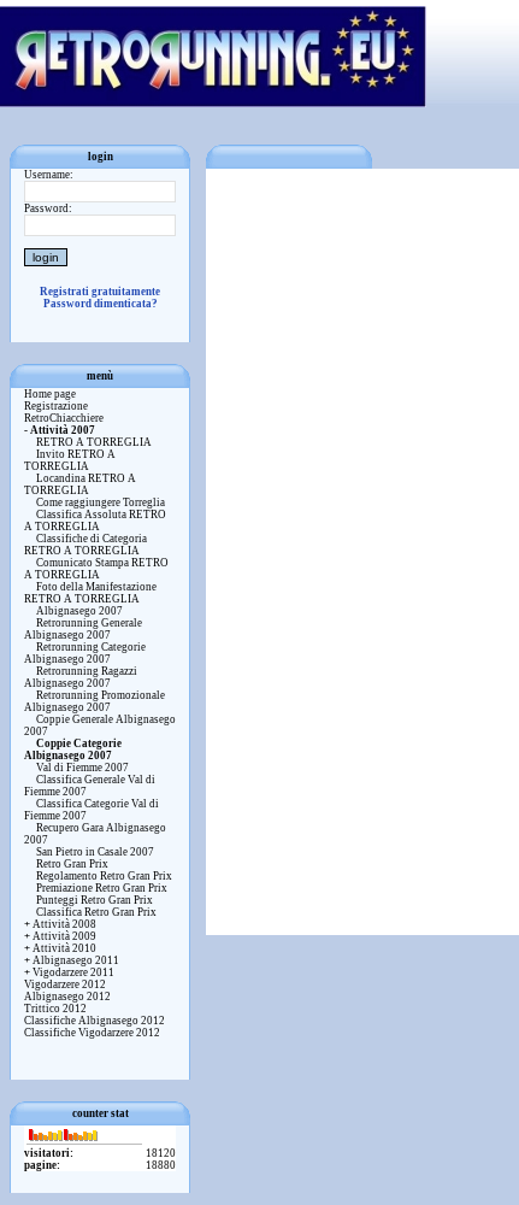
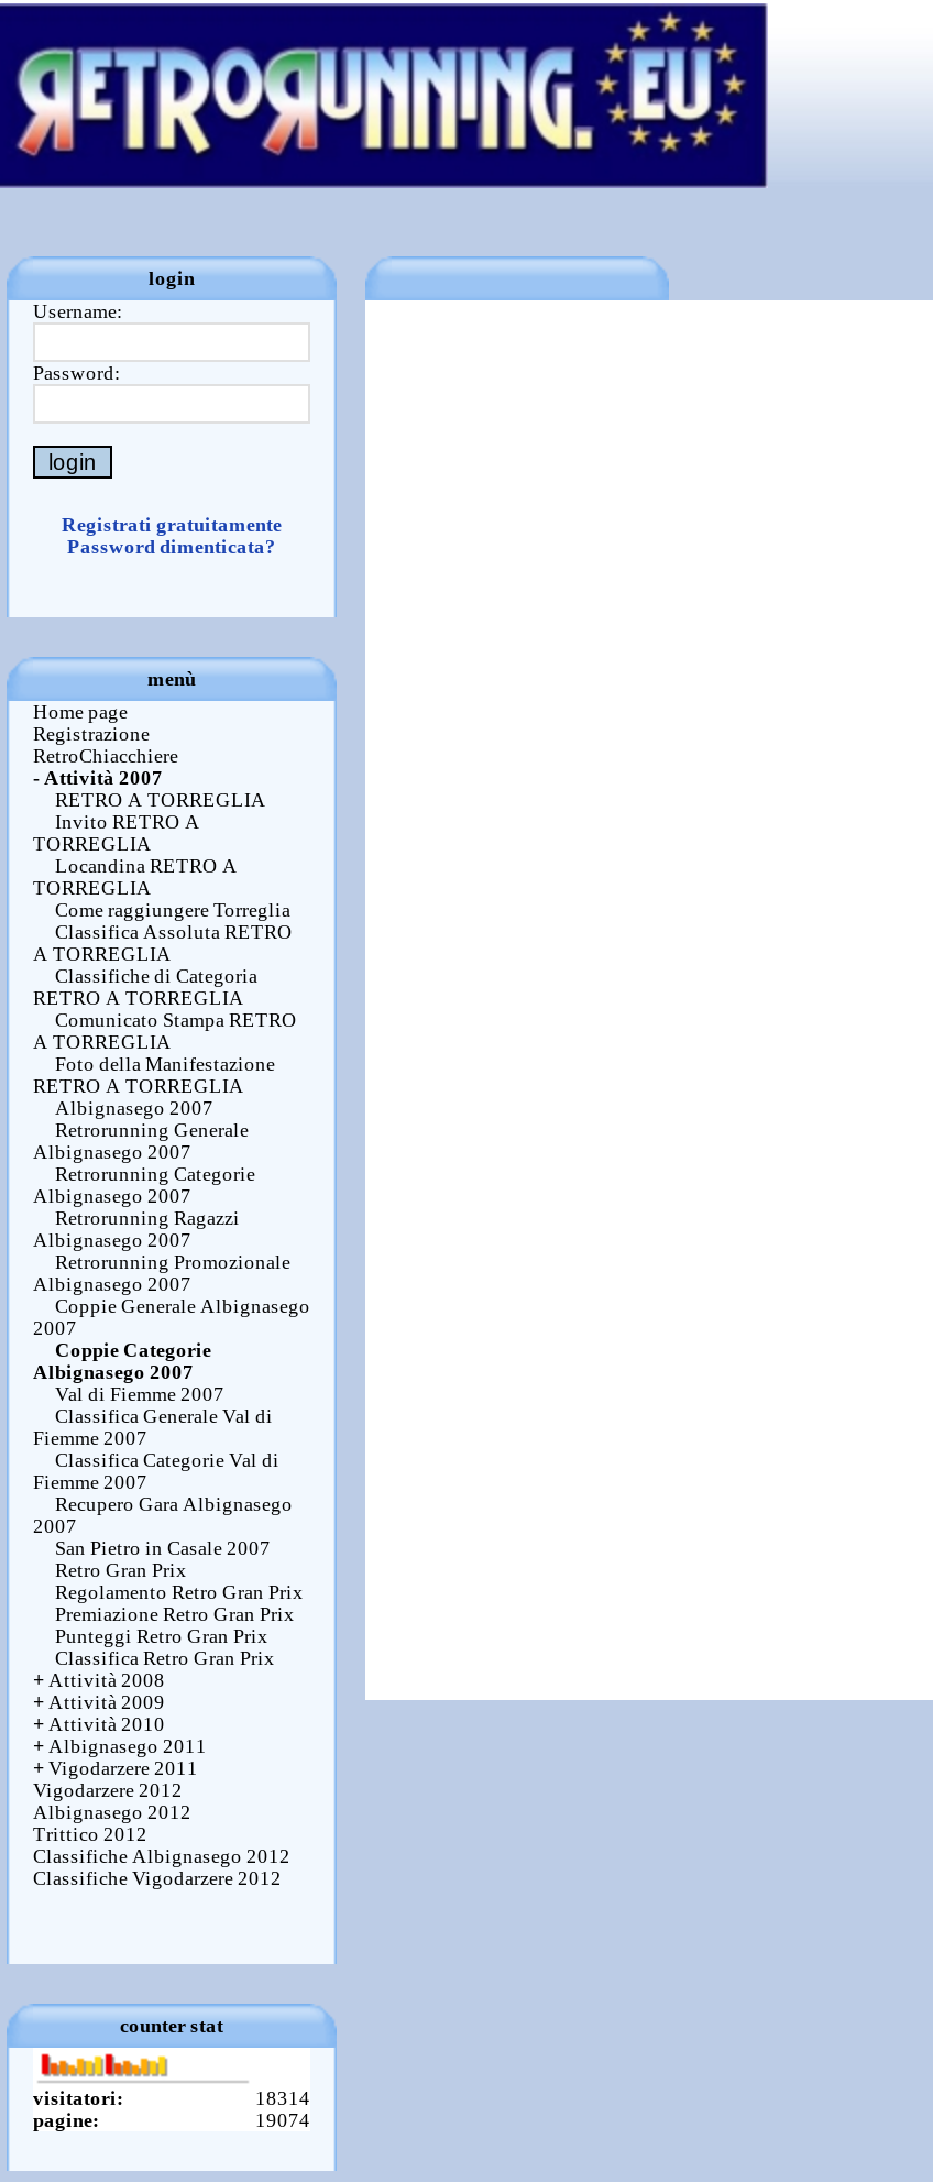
- 18120
+ 18314

- 18880
+ 19074
